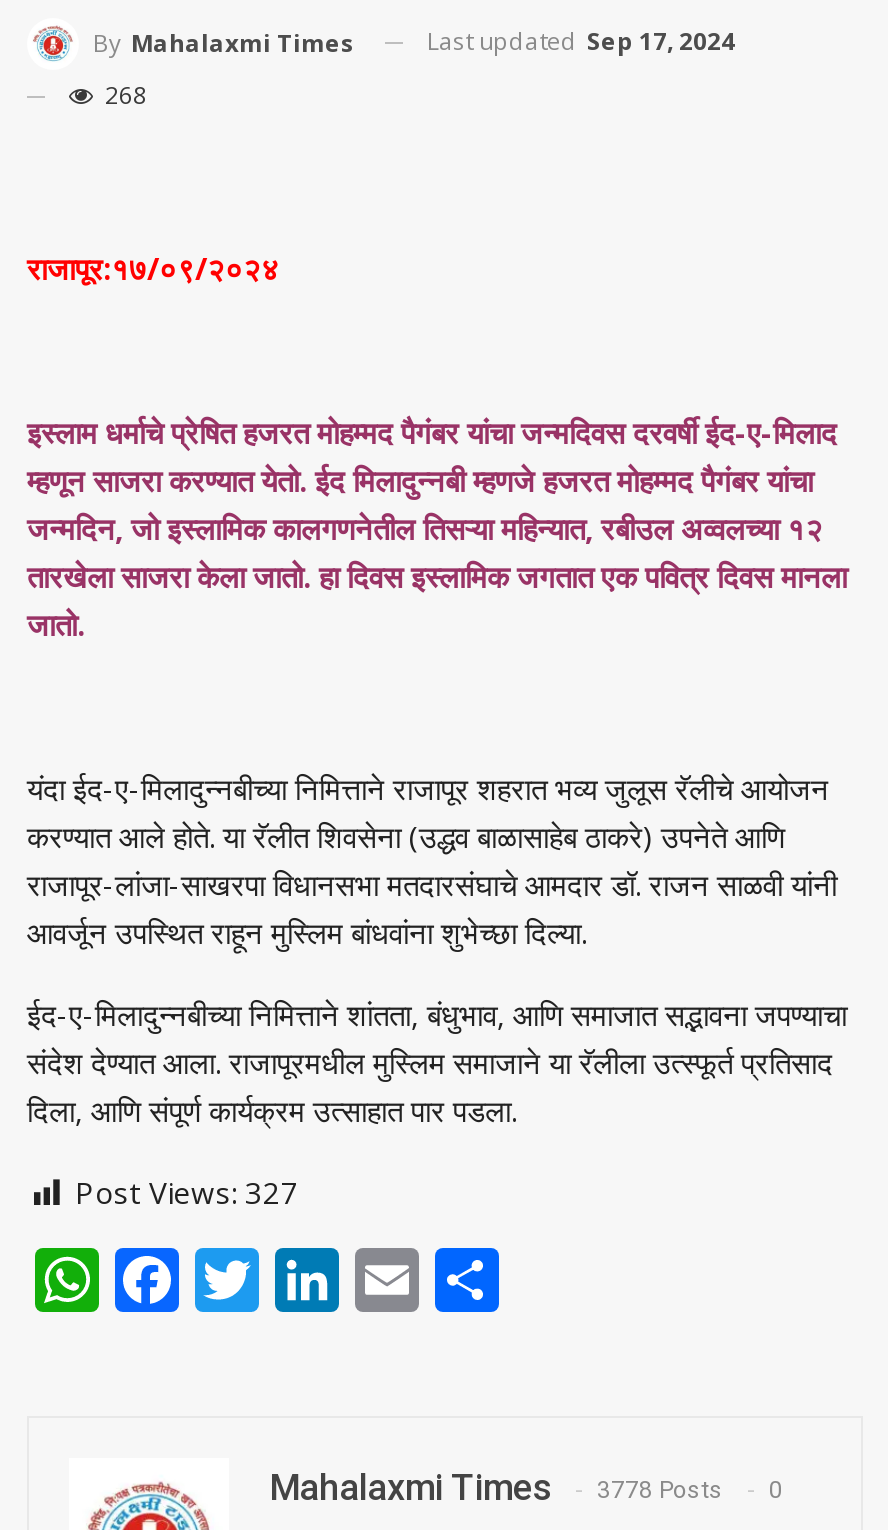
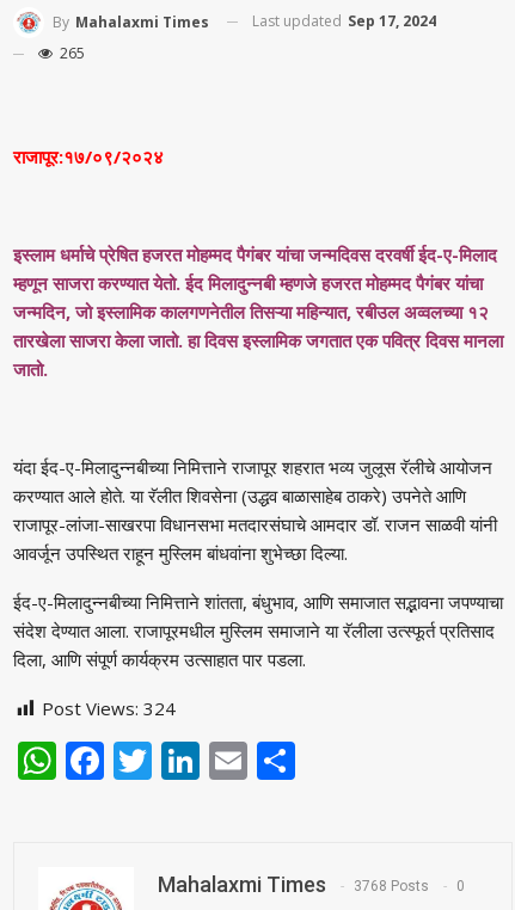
- 268
+ 265

- Post Views: 327
+ Post Views: 324

- Mahalaxmi Times 3778 Posts 0
+ Mahalaxmi Times 3768 Posts 0
